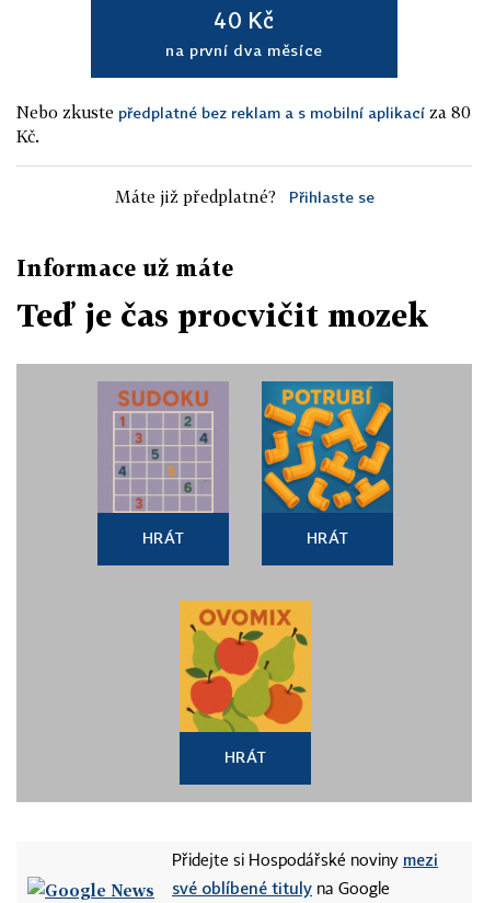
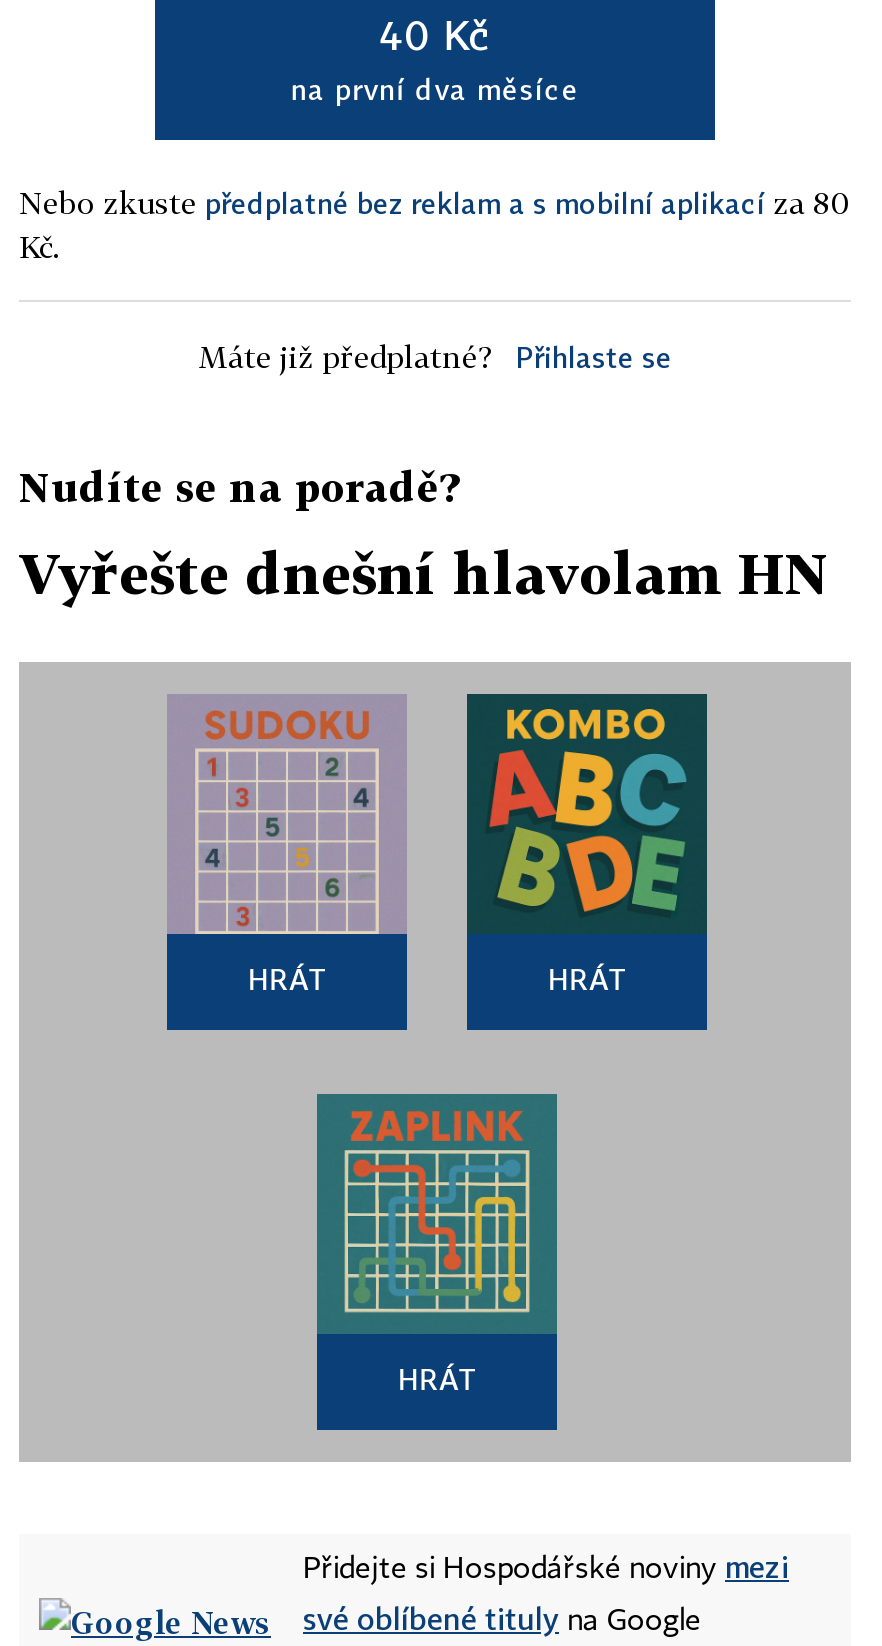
- Informace už máte
+ Nudíte se na poradě?

- Teď je čas procvičit mozek
+ Vyřešte dnešní hlavolam HN

- [image]
+ [image]

- [image]
+ [image]
